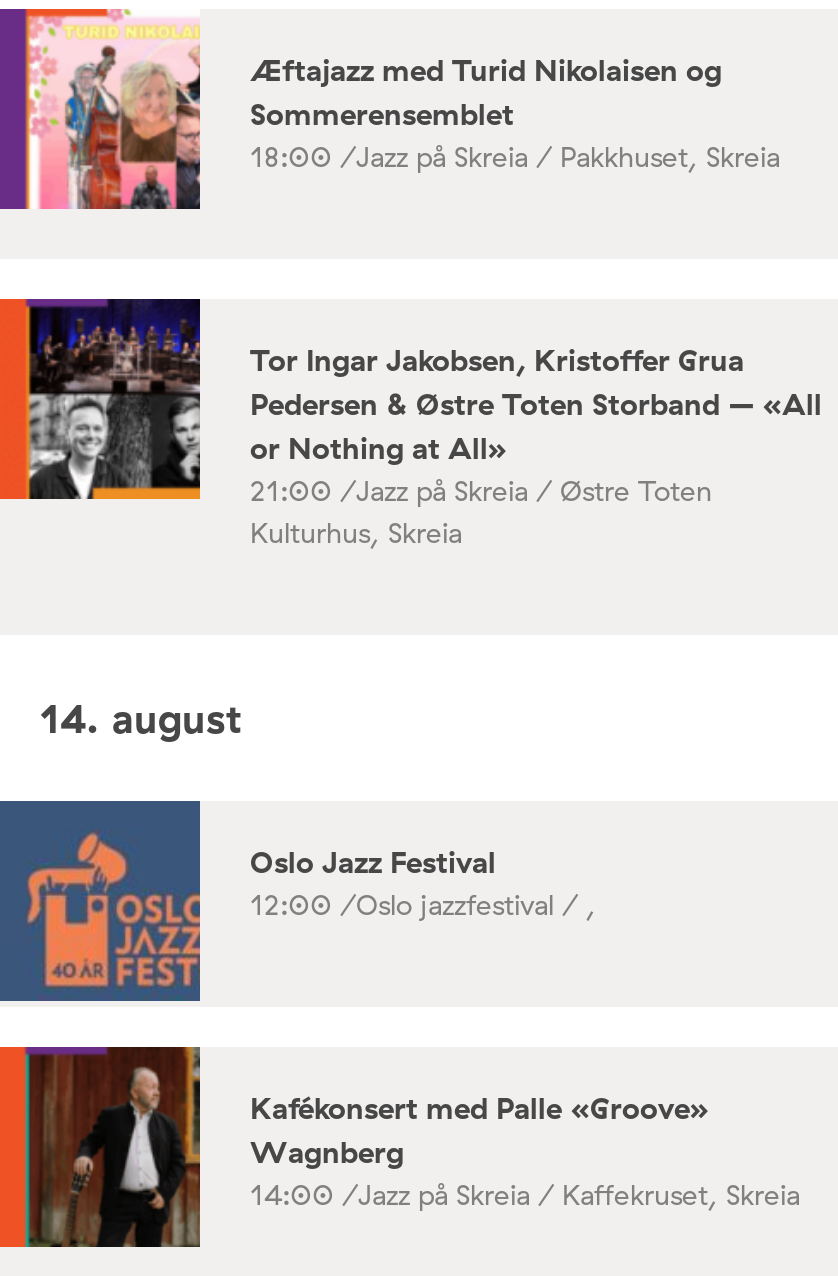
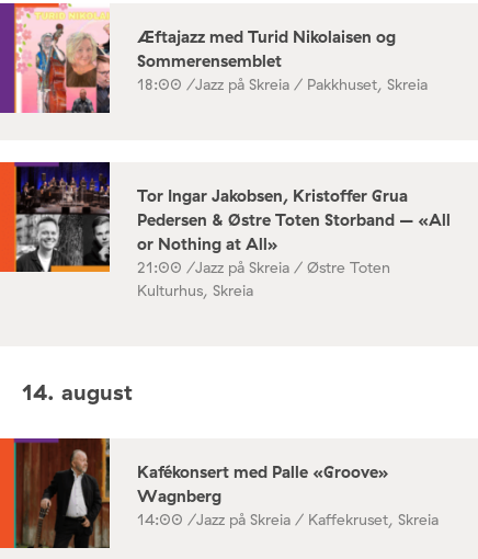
- [image]
- Oslo Jazz Festival
- 12:00 /Oslo jazzfestival / ,
